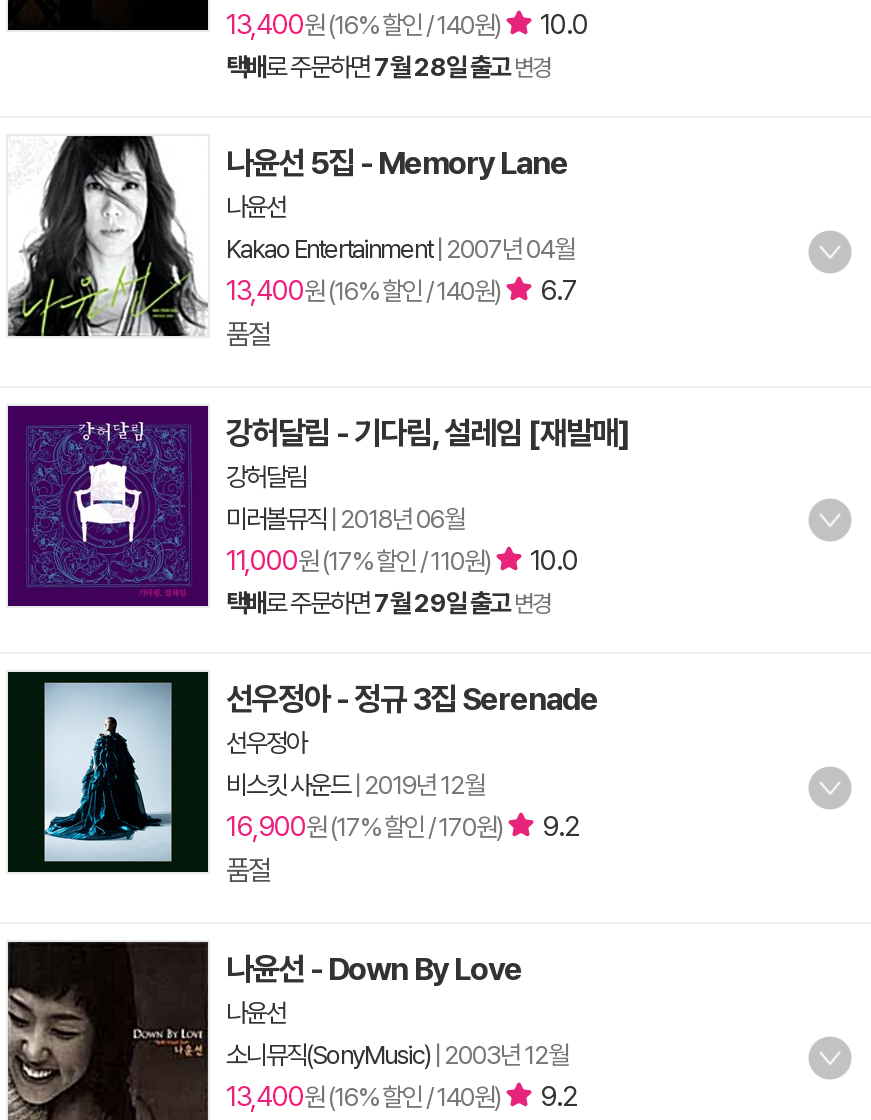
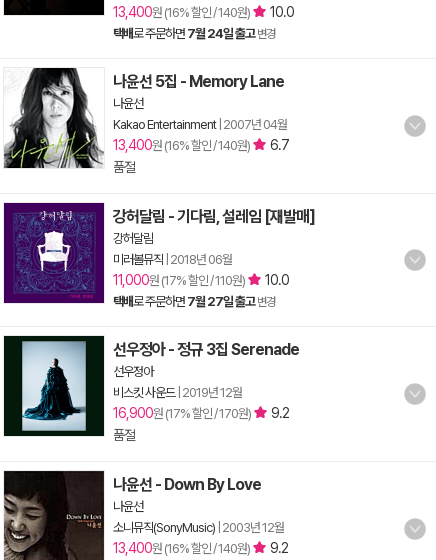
- 택배로 주문하면7월 28일 출고 변경
+ 택배로 주문하면7월 24일 출고 변경

- 택배로 주문하면7월 29일 출고 변경
+ 택배로 주문하면7월 27일 출고 변경
